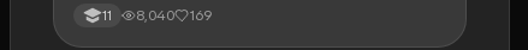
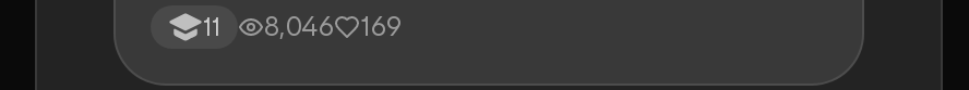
- 11 8,040 169
+ 11 8,046 169
